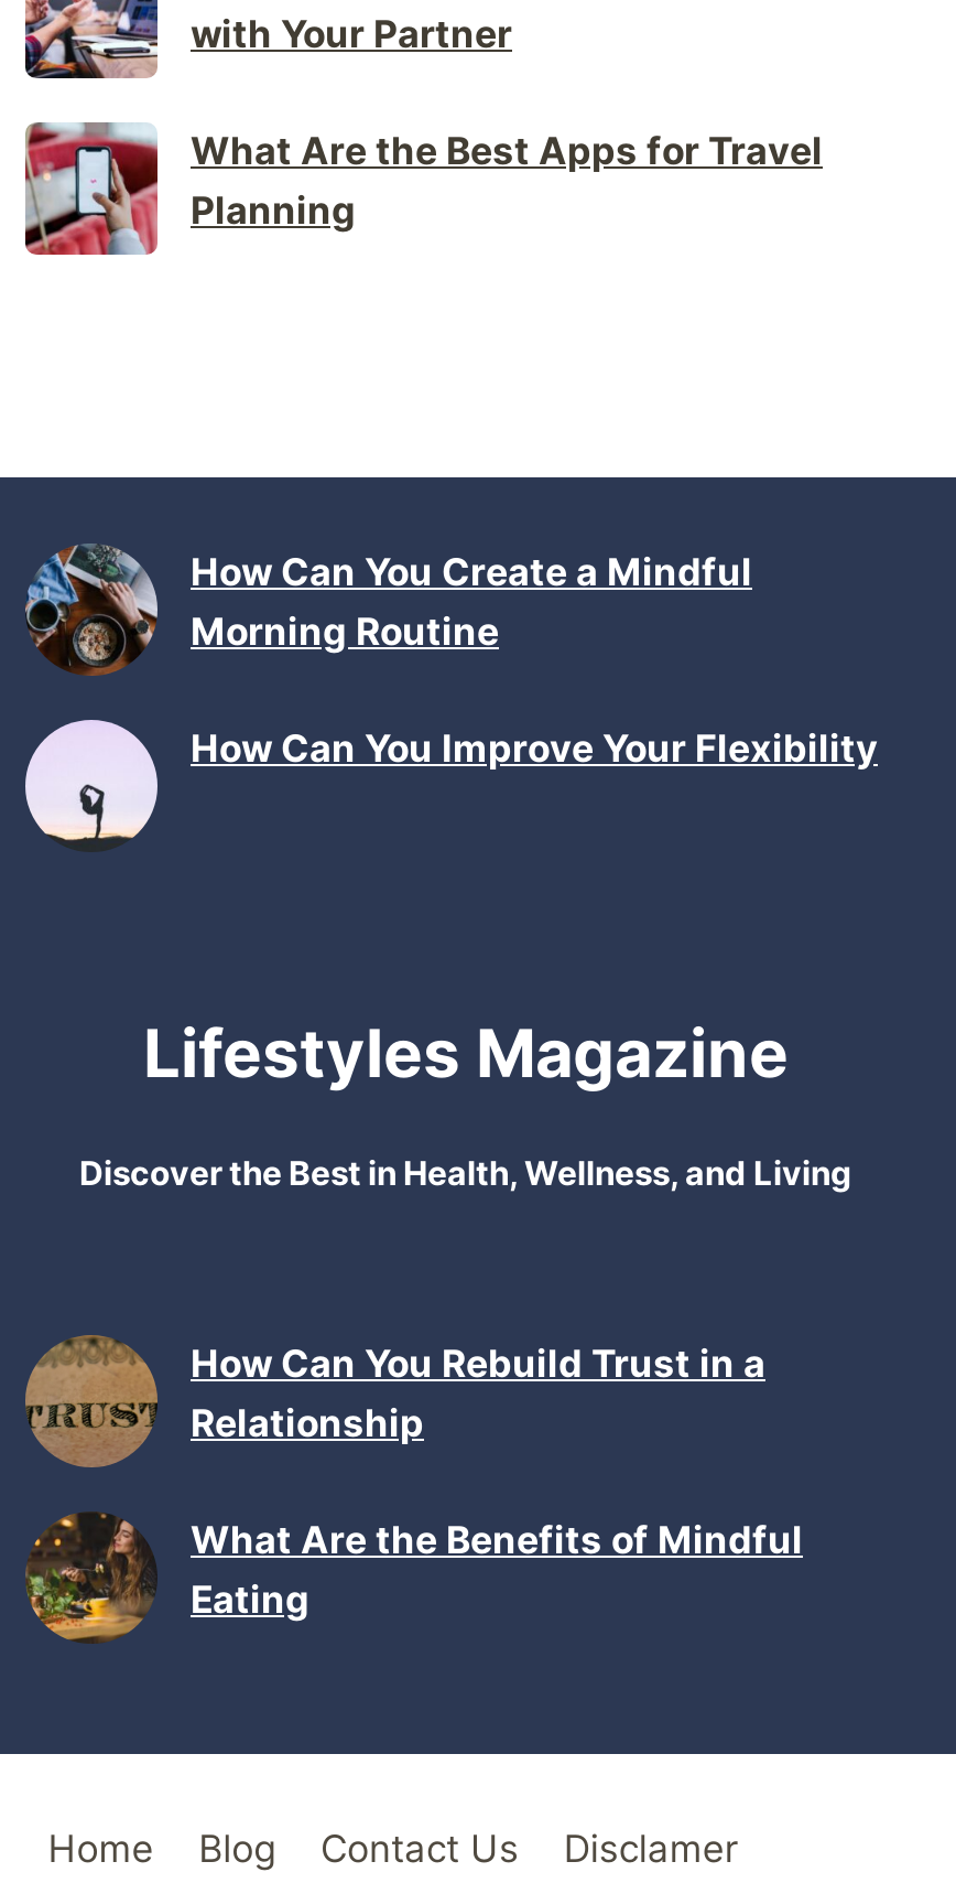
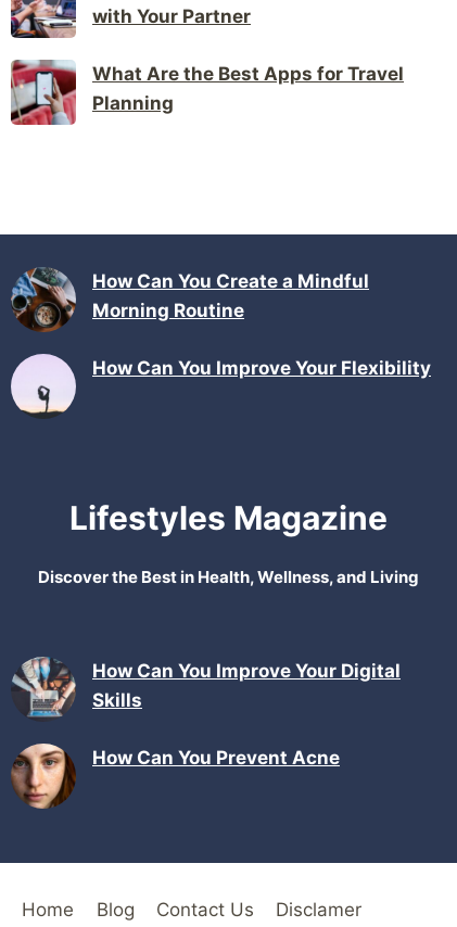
- [image]
- How Can You Rebuild Trust in a
- Relationship
+ [image]
+ How Can You Improve Your Digital
+ Skills

- [image]
- What Are the Benefits of Mindful
- Eating
+ [image]
+ How Can You Prevent Acne
